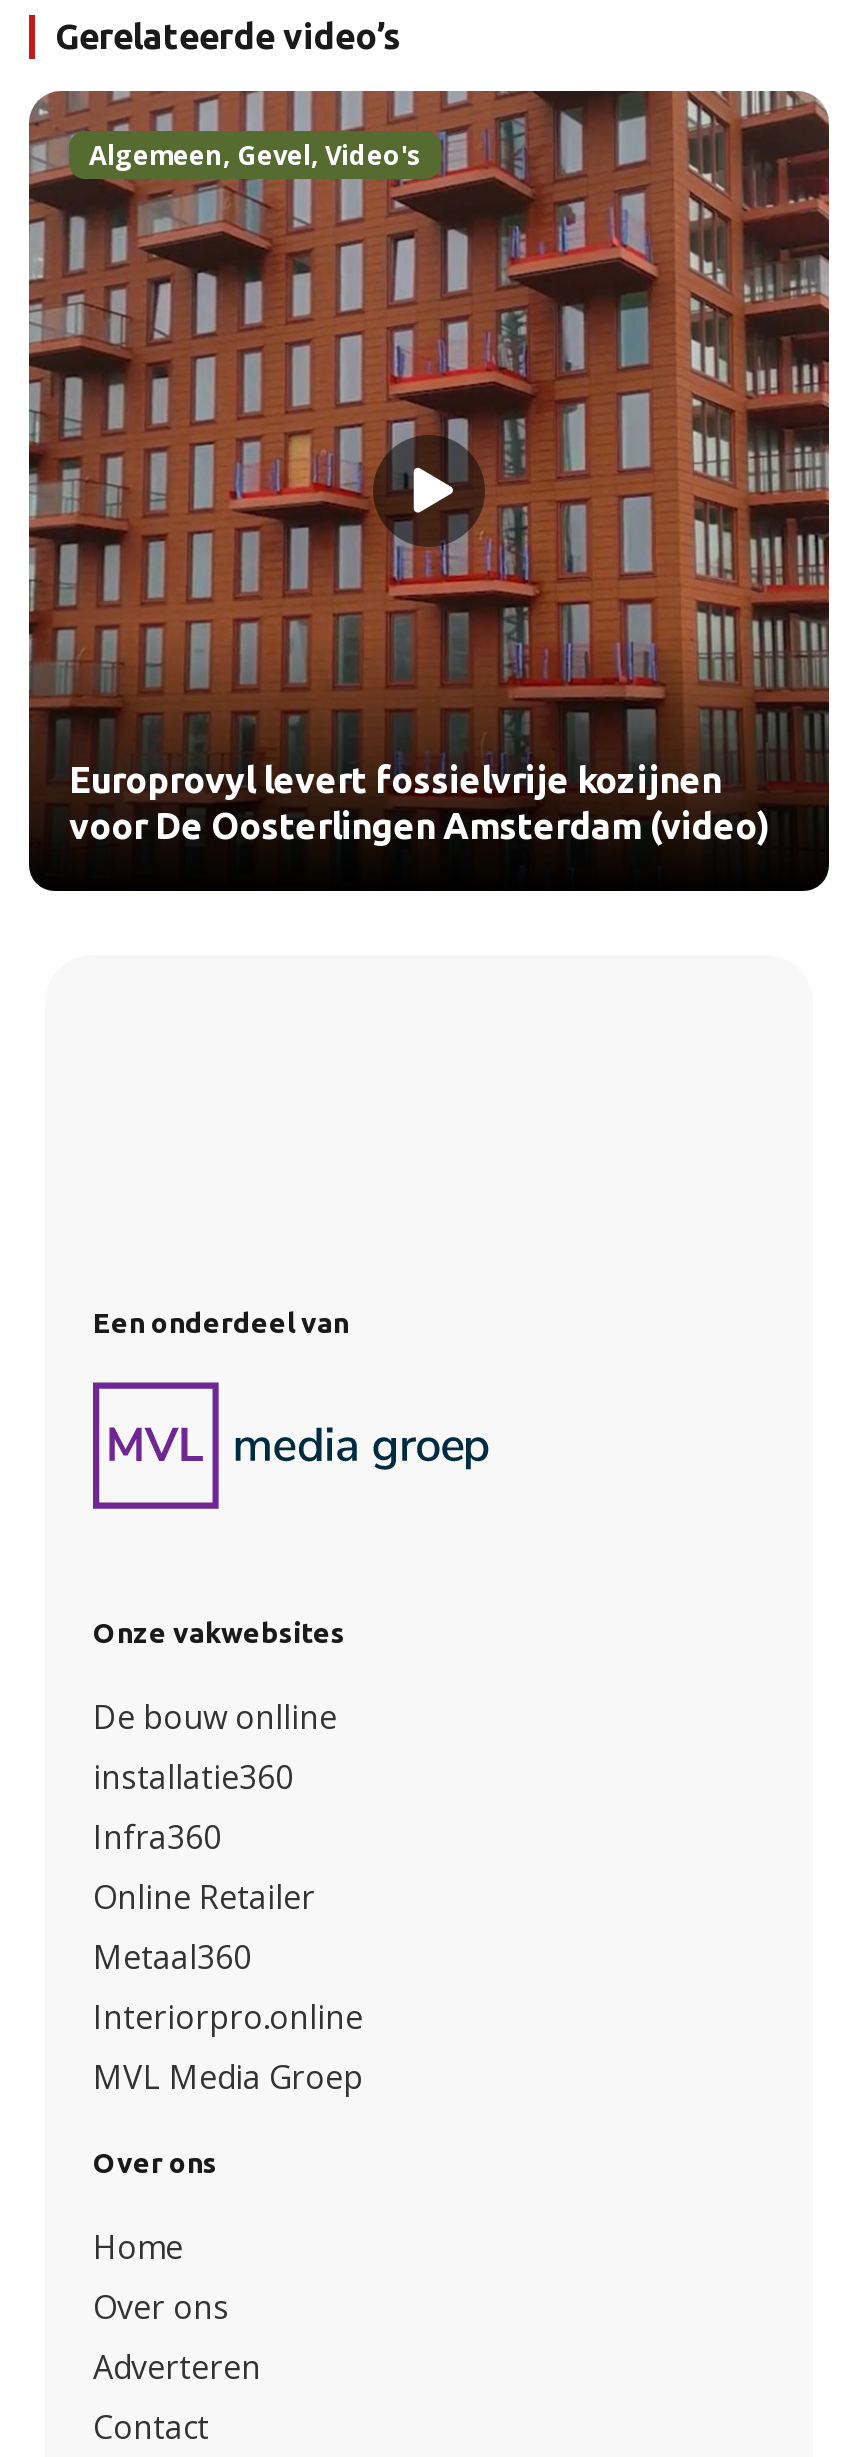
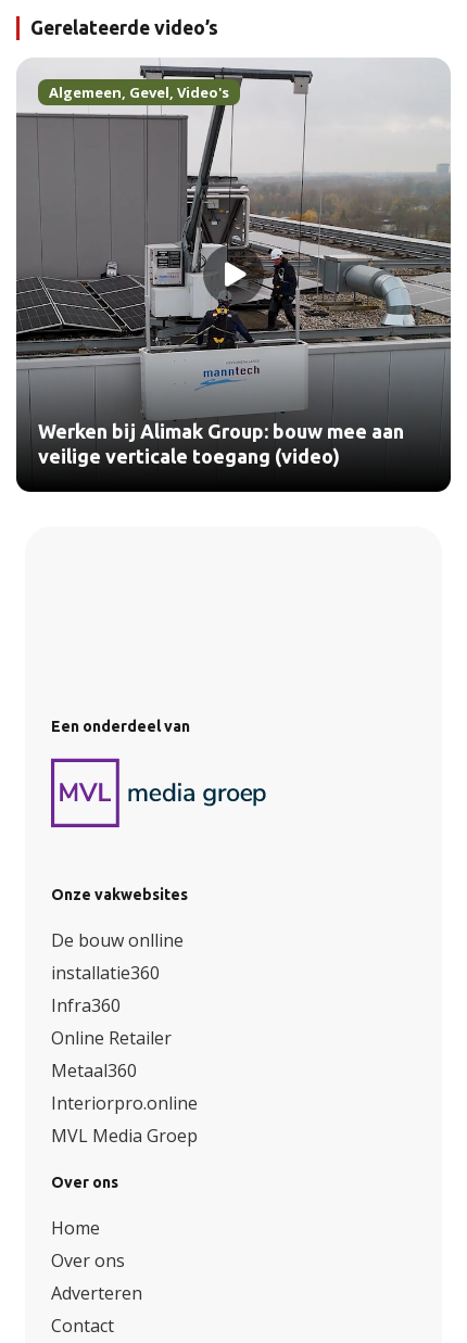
- [image]
- Europrovyl levert fossielvrije kozijnen
- voor De Oosterlingen Amsterdam (video)
+ [image]
+ Werken bij Alimak Group: bouw mee aan
+ veilige verticale toegang (video)
